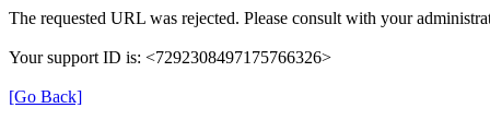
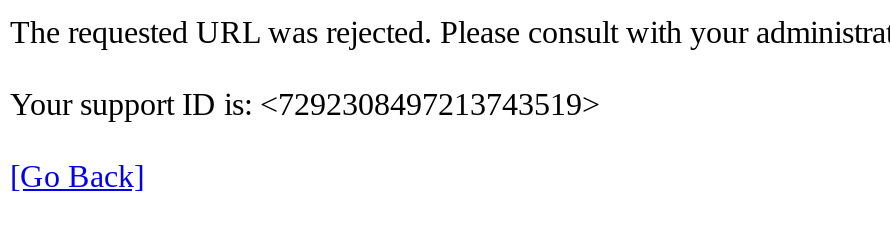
- Your support ID is: <7292308497175766326>
+ Your support ID is: <7292308497213743519>
